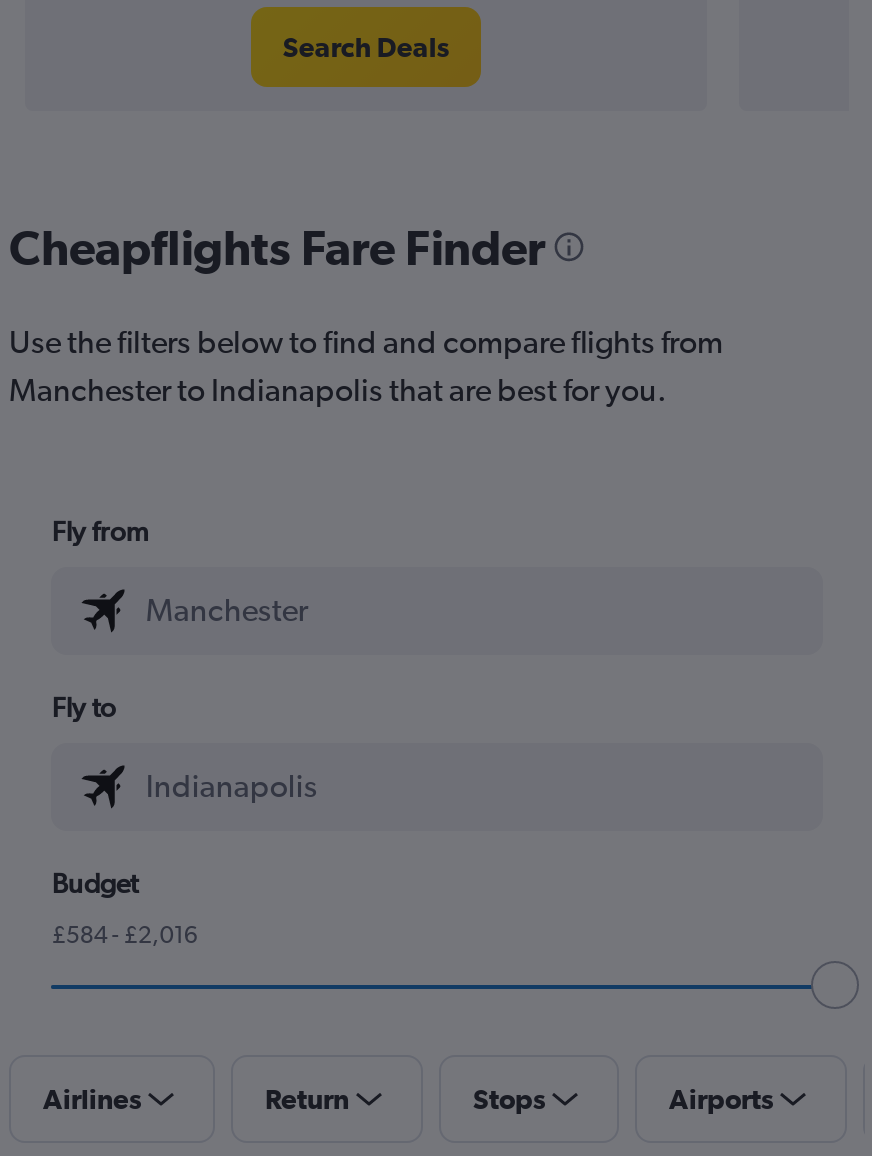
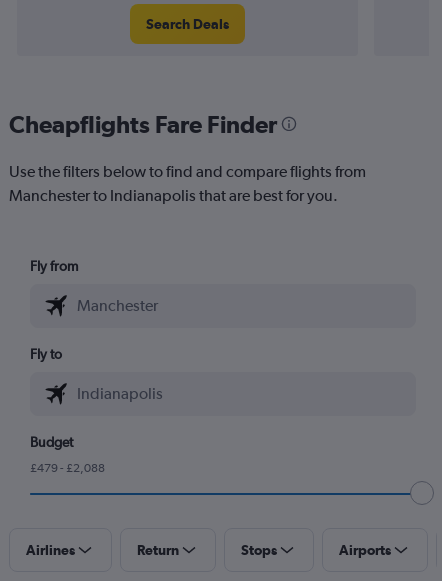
- £584 - £2,016
+ £479 - £2,088
